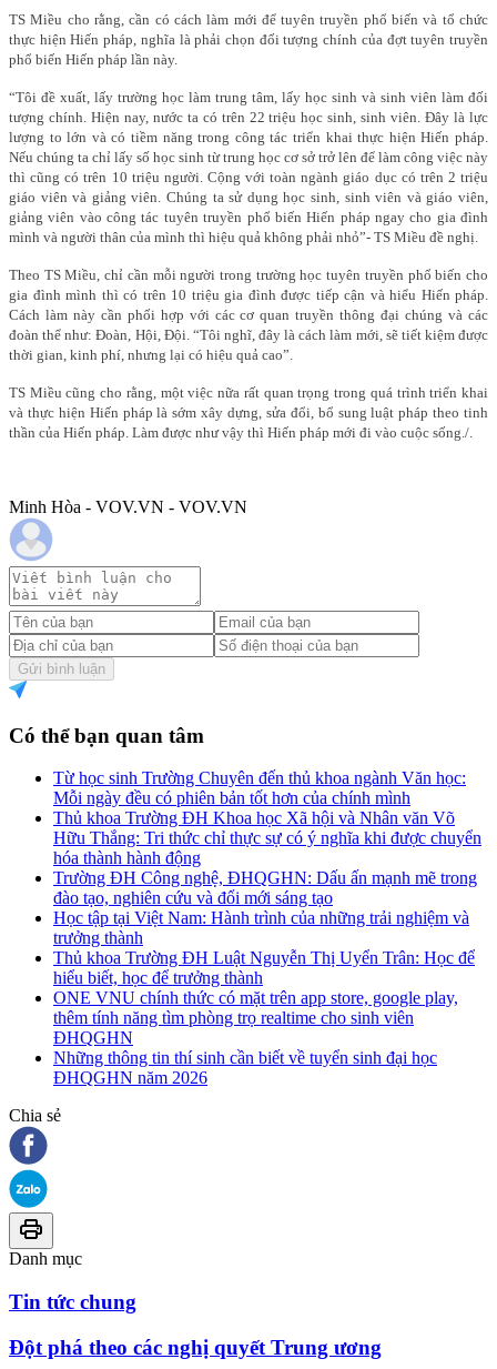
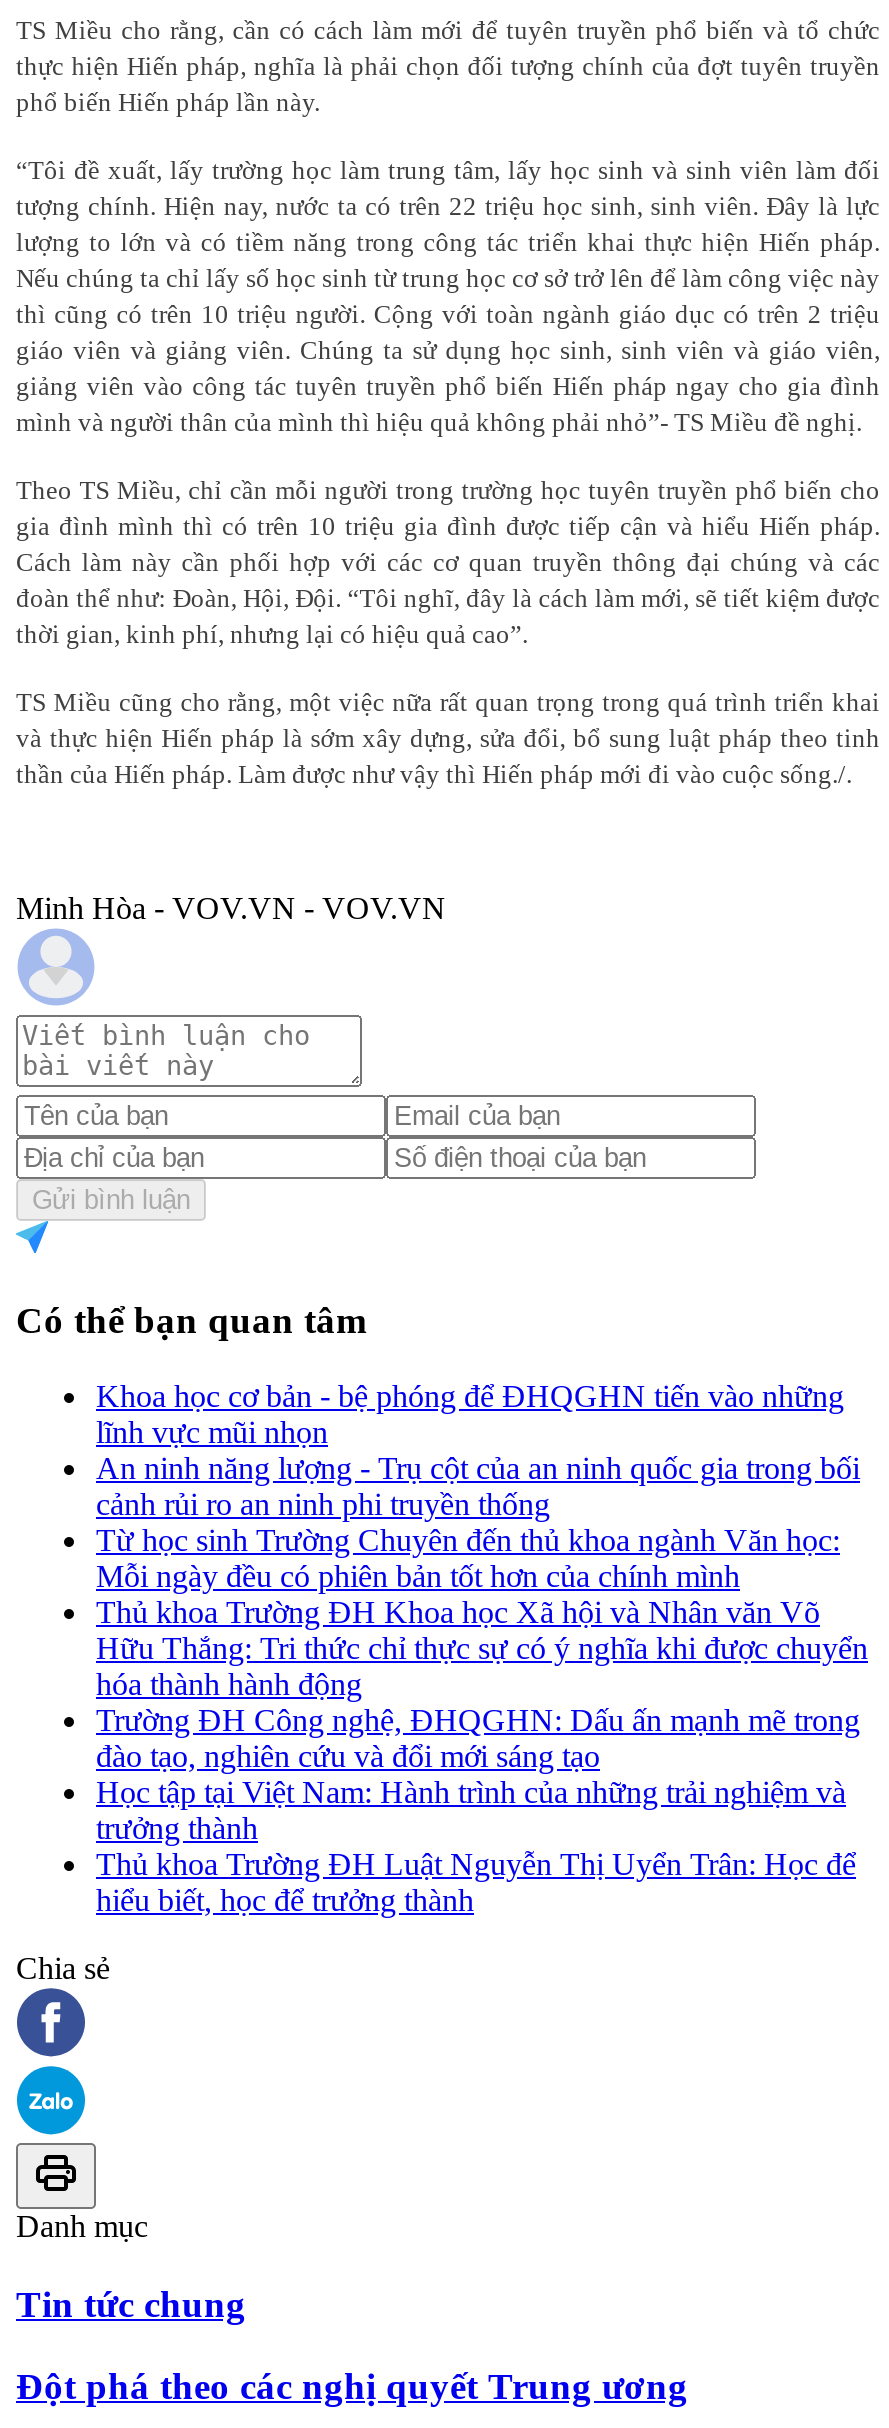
+ Khoa học cơ bản - bệ phóng để ĐHQGHN tiến vào những
+ lĩnh vực mũi nhọn
+ An ninh năng lượng - Trụ cột của an ninh quốc gia trong bối
+ cảnh rủi ro an ninh phi truyền thống

moved down: Từ học sinh Trường Chuyên đến thủ khoa ngành Văn học: | Mỗi ngày đều có phiên bản tốt hơn của chính mình | Thủ khoa Trường ĐH Khoa học Xã hội và Nhân văn Võ | ... | Thủ khoa Trường ĐH Luật Nguyễn Thị Uyển Trân: Học để | hiểu biết, học để trưởng thành

- ONE VNU chính thức có mặt trên app store, google play,
- thêm tính năng tìm phòng trọ realtime cho sinh viên
- ĐHQGHN
- Những thông tin thí sinh cần biết về tuyển sinh đại học
- ĐHQGHN năm 2026
